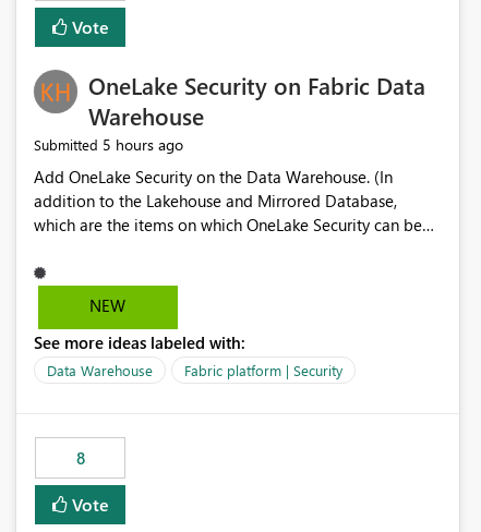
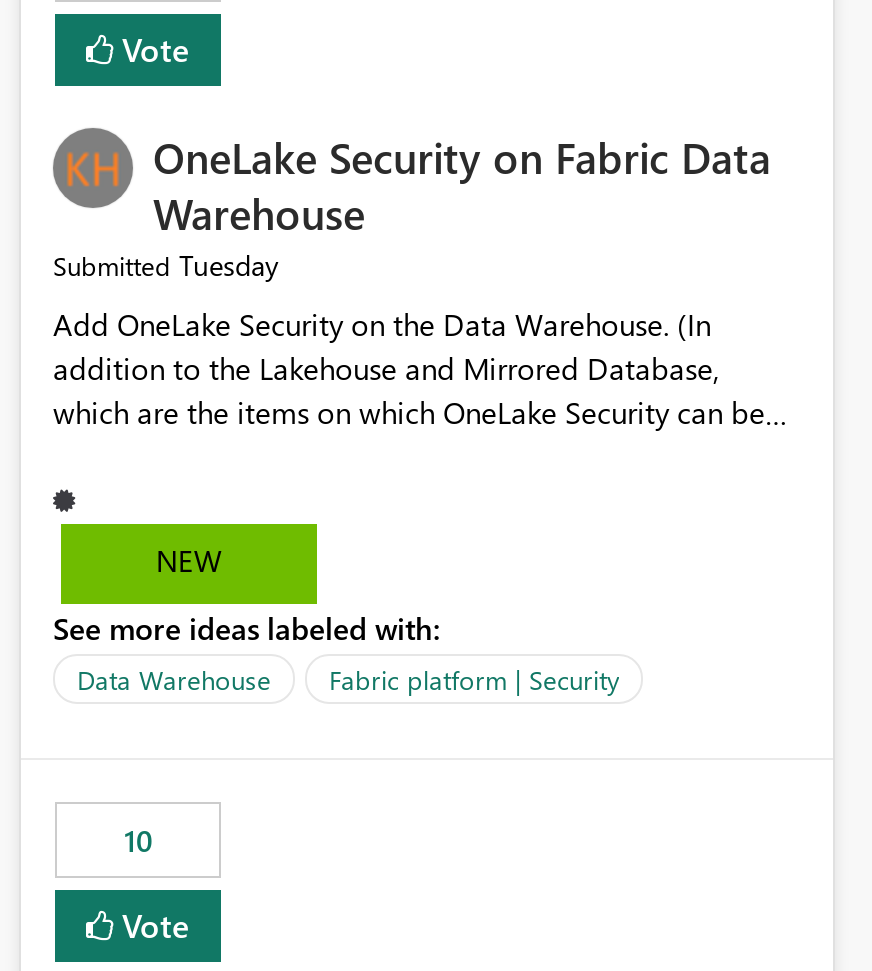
- Submitted 5 hours ago
+ Submitted Tuesday

- 8
+ 10
